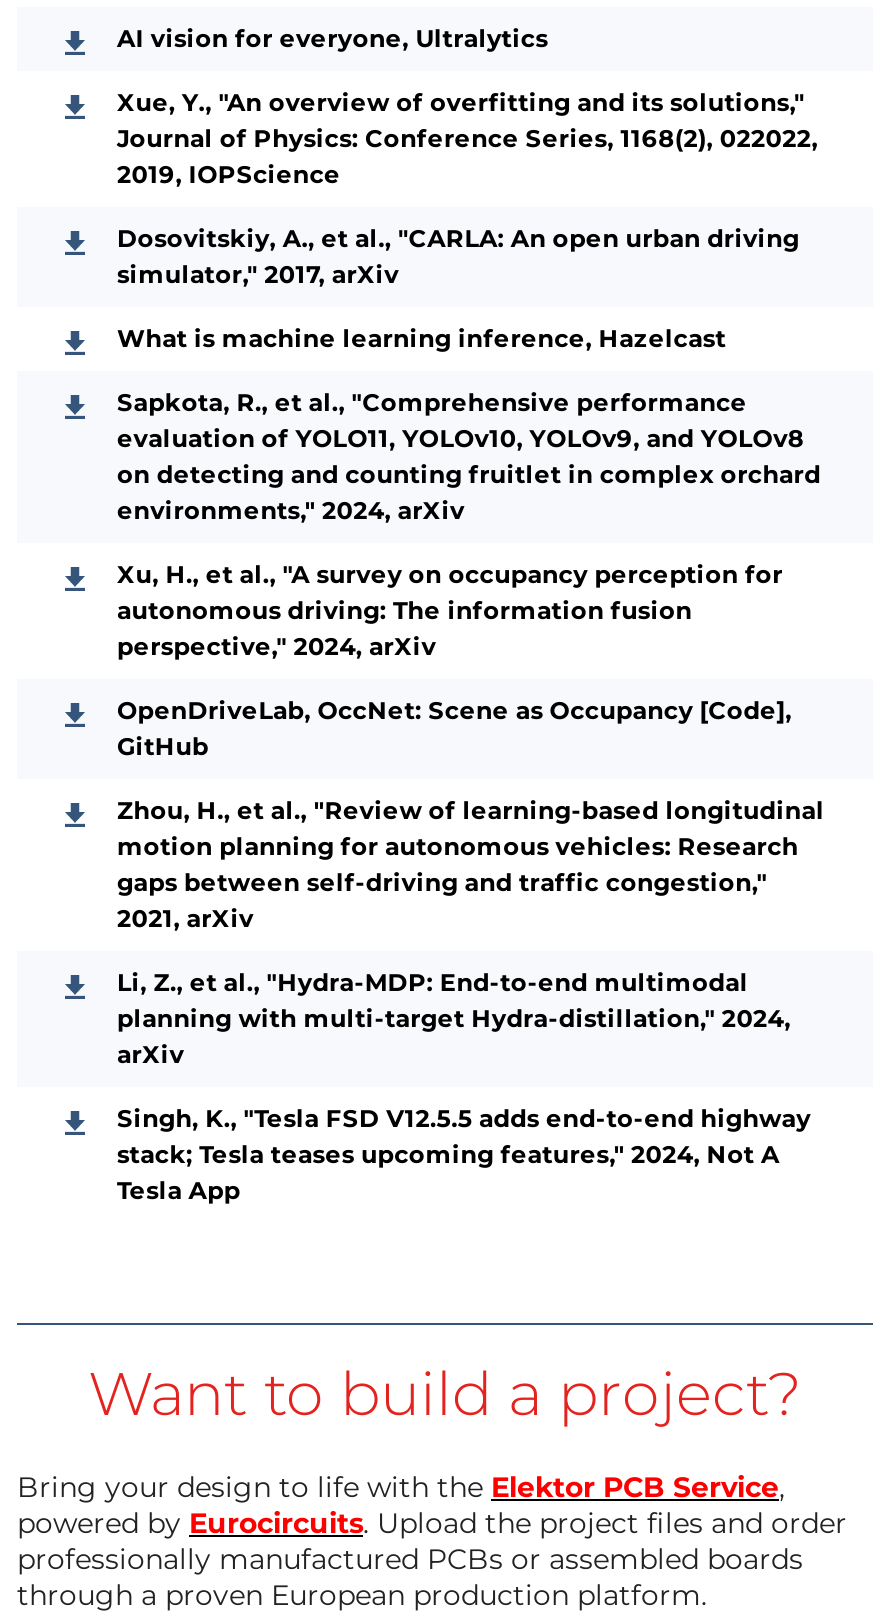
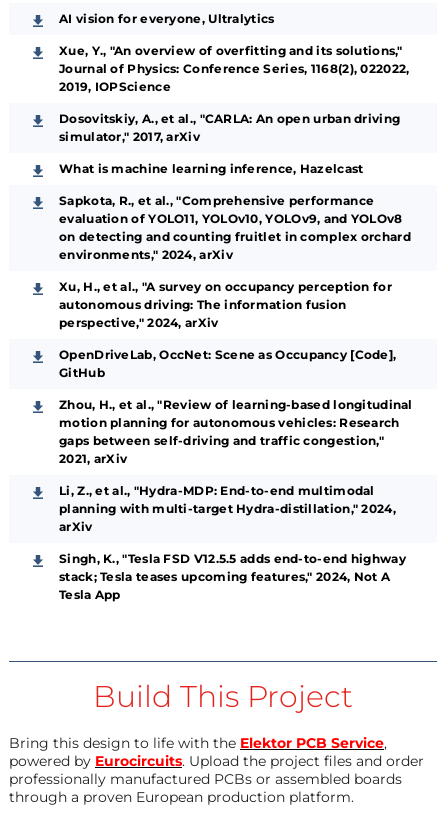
- Want to build a project?
+ Build This Project

- Bring your design to life with the Elektor PCB Service,
+ Bring this design to life with the Elektor PCB Service,
